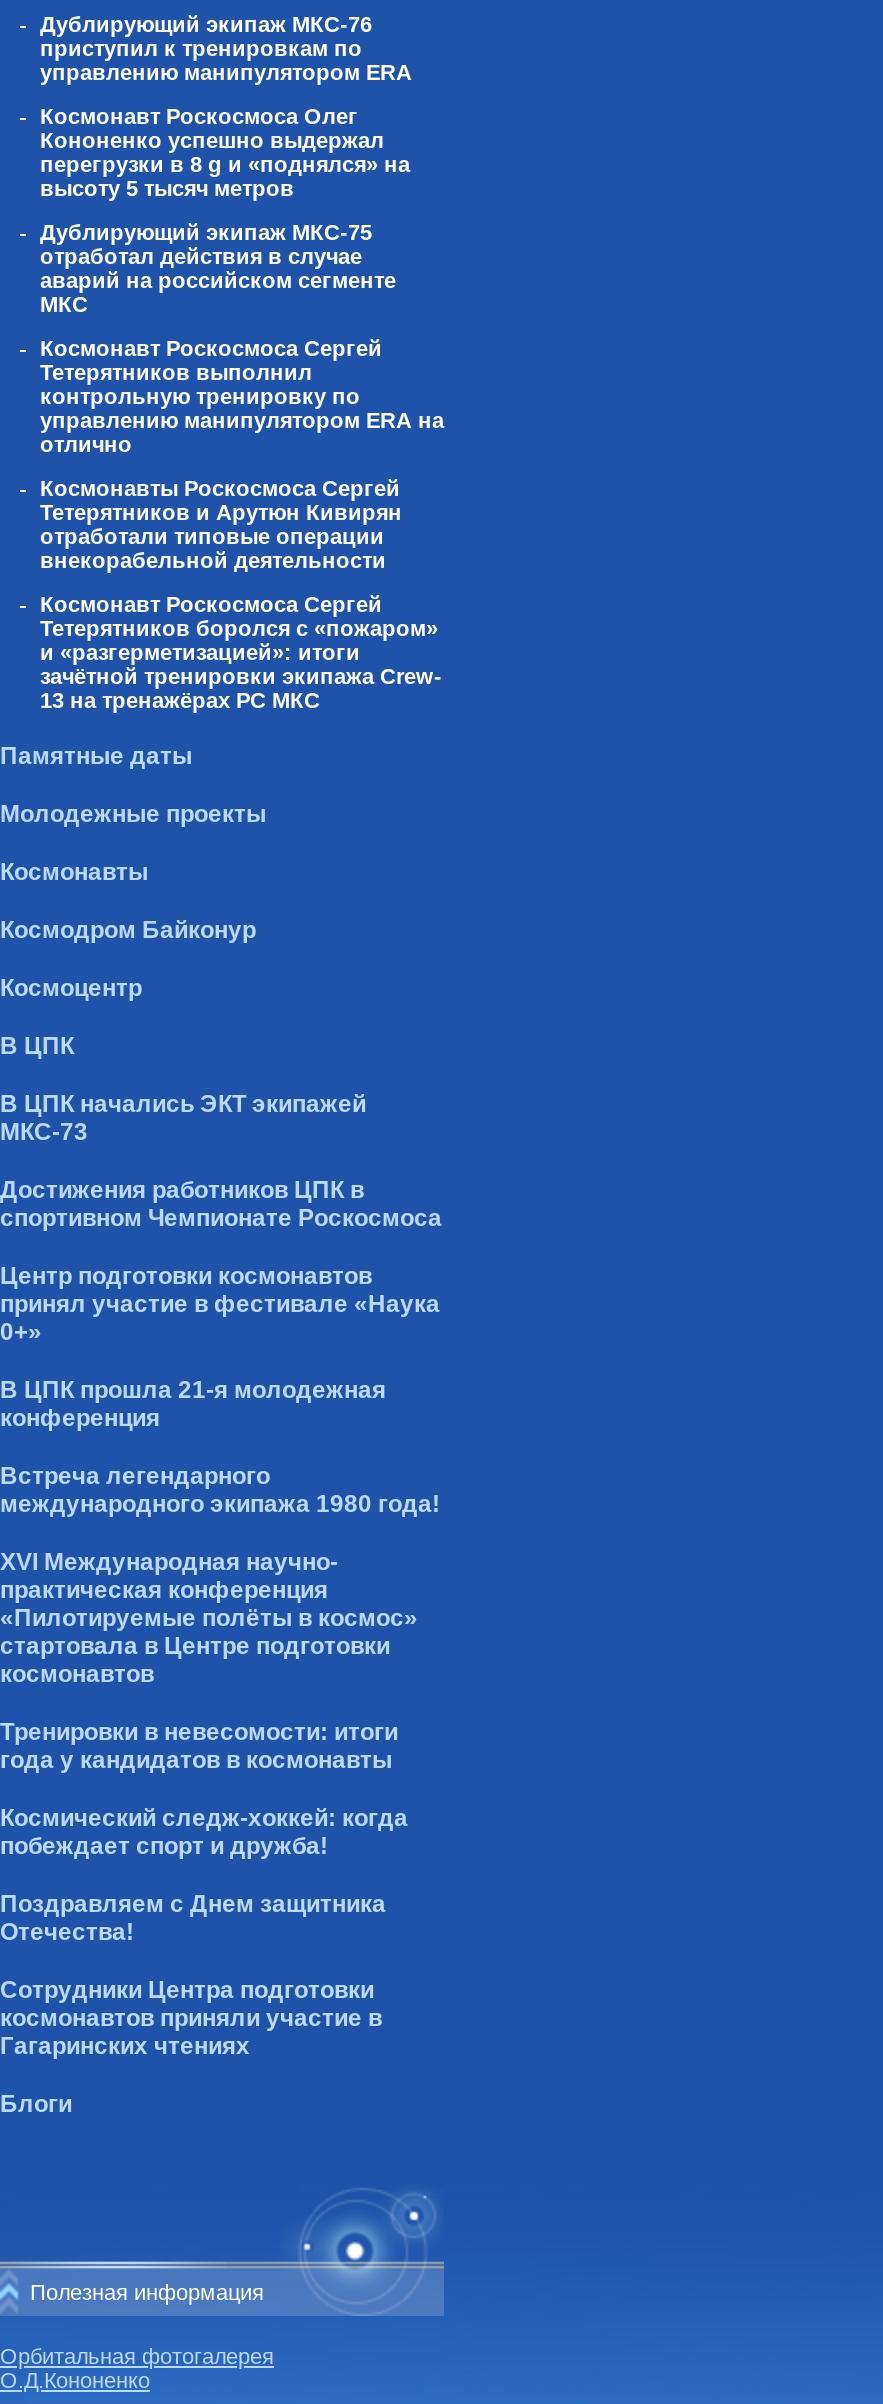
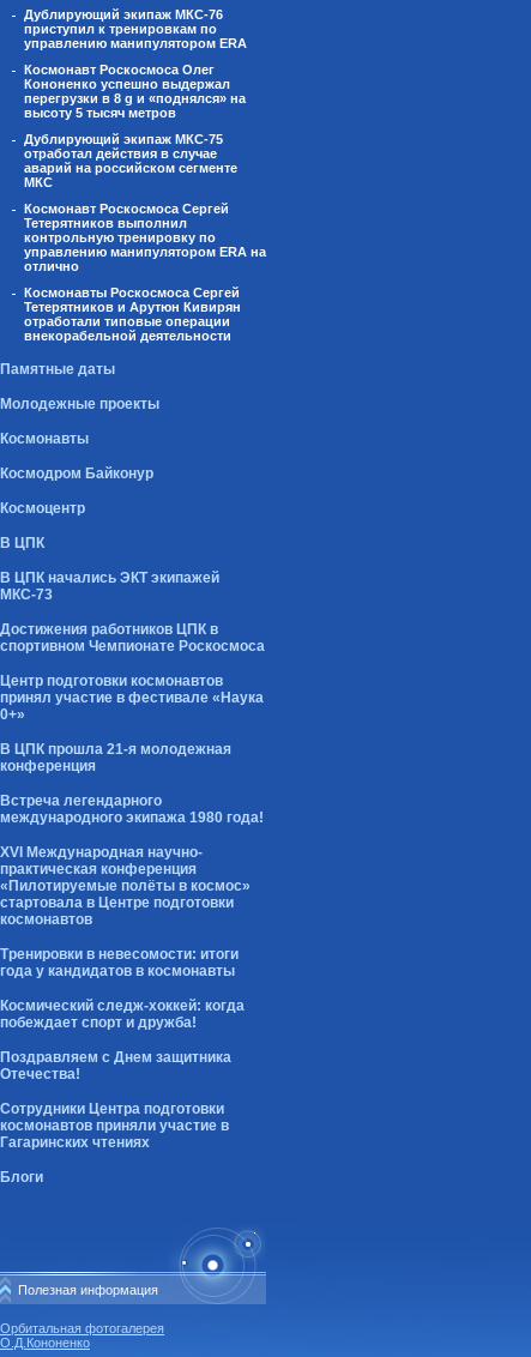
- Космонавт Роскосмоса Сергей
- Тетерятников боролся с «пожаром»
- и «разгерметизацией»: итоги
- зачётной тренировки экипажа Crew-
- 13 на тренажёрах РС МКС
